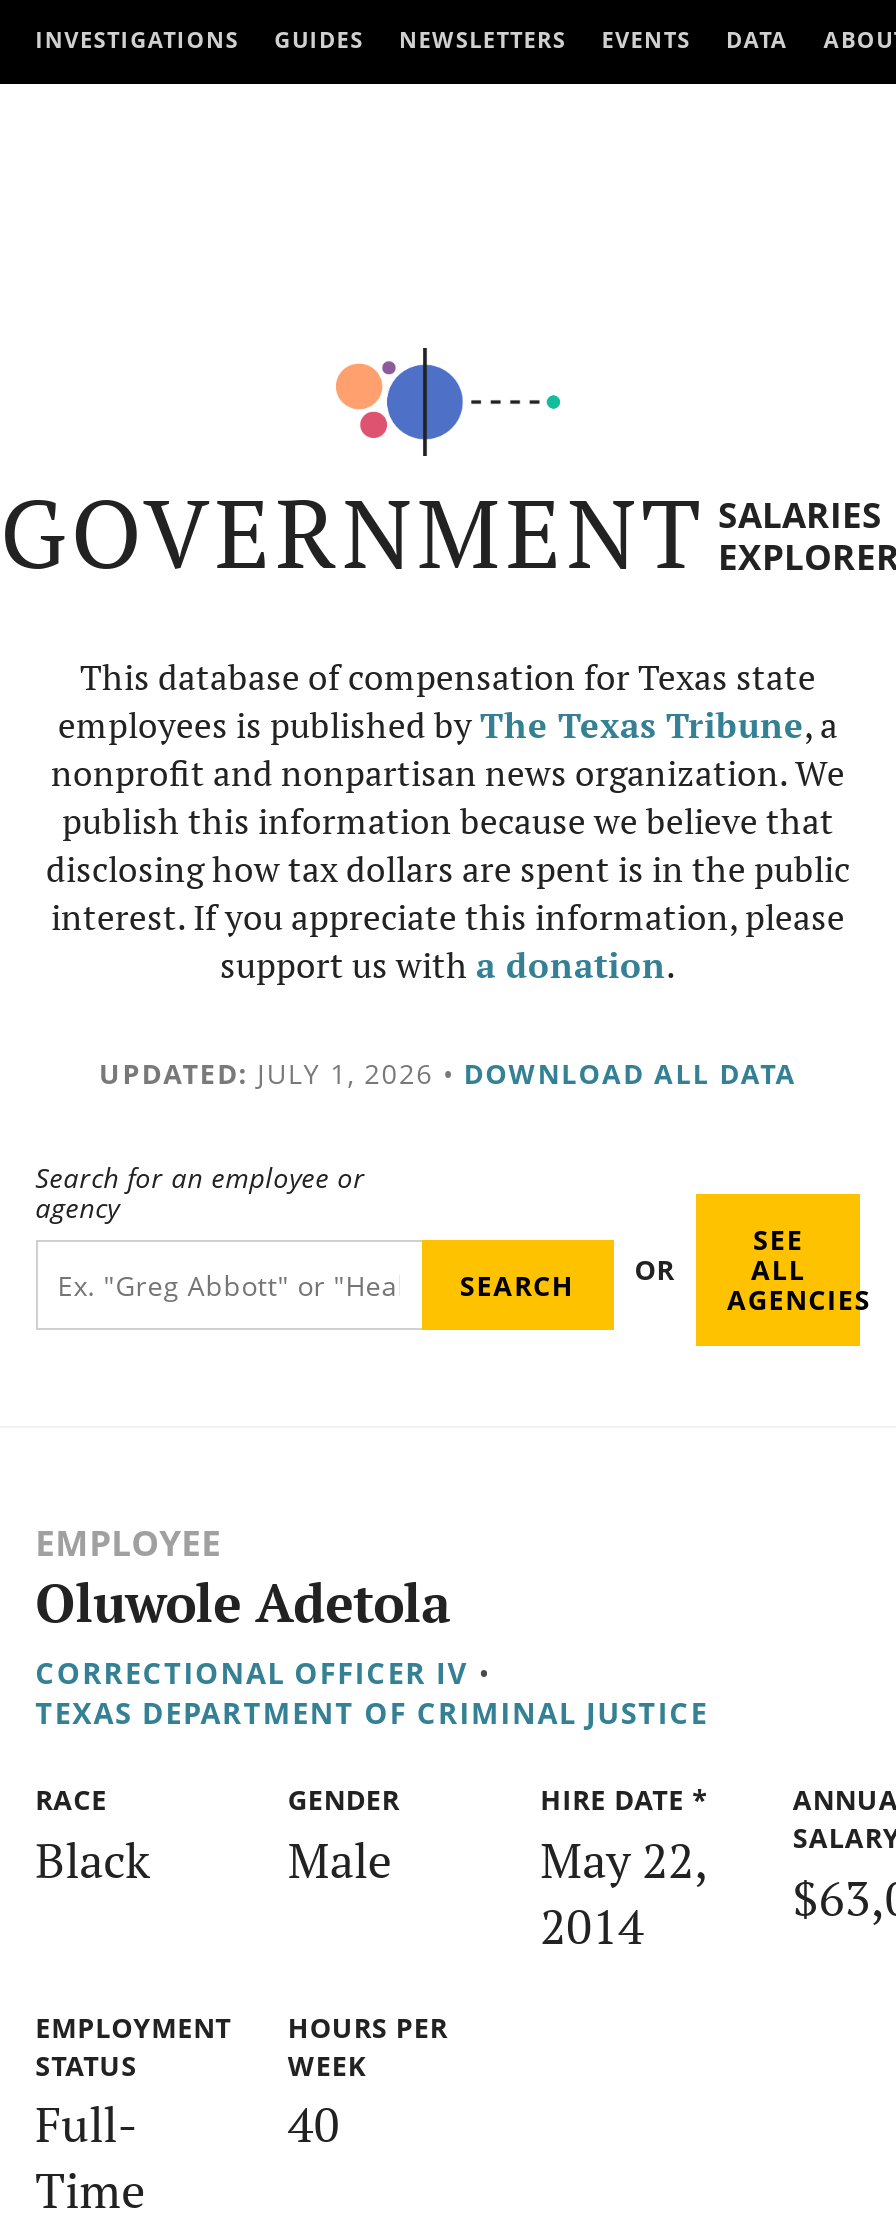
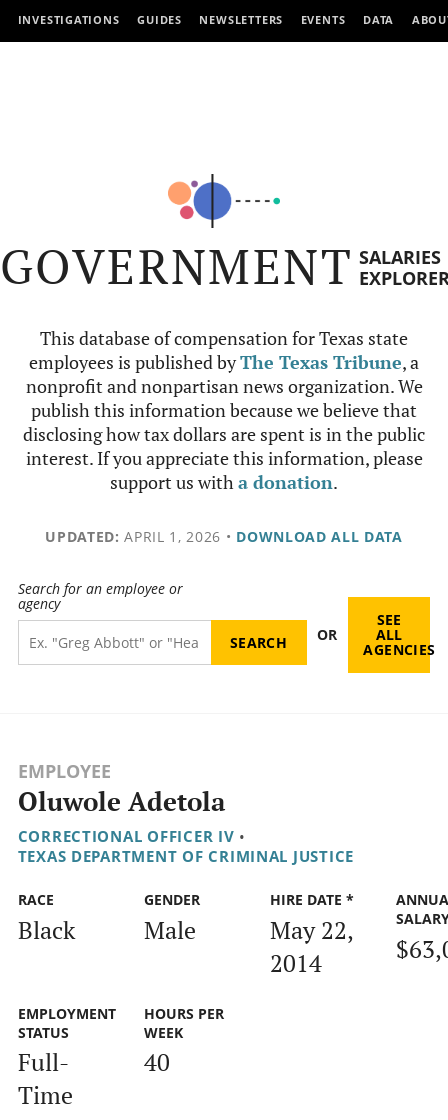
- UPDATED: JULY 1, 2026 • DOWNLOAD ALL DATA
+ UPDATED: APRIL 1, 2026 • DOWNLOAD ALL DATA
